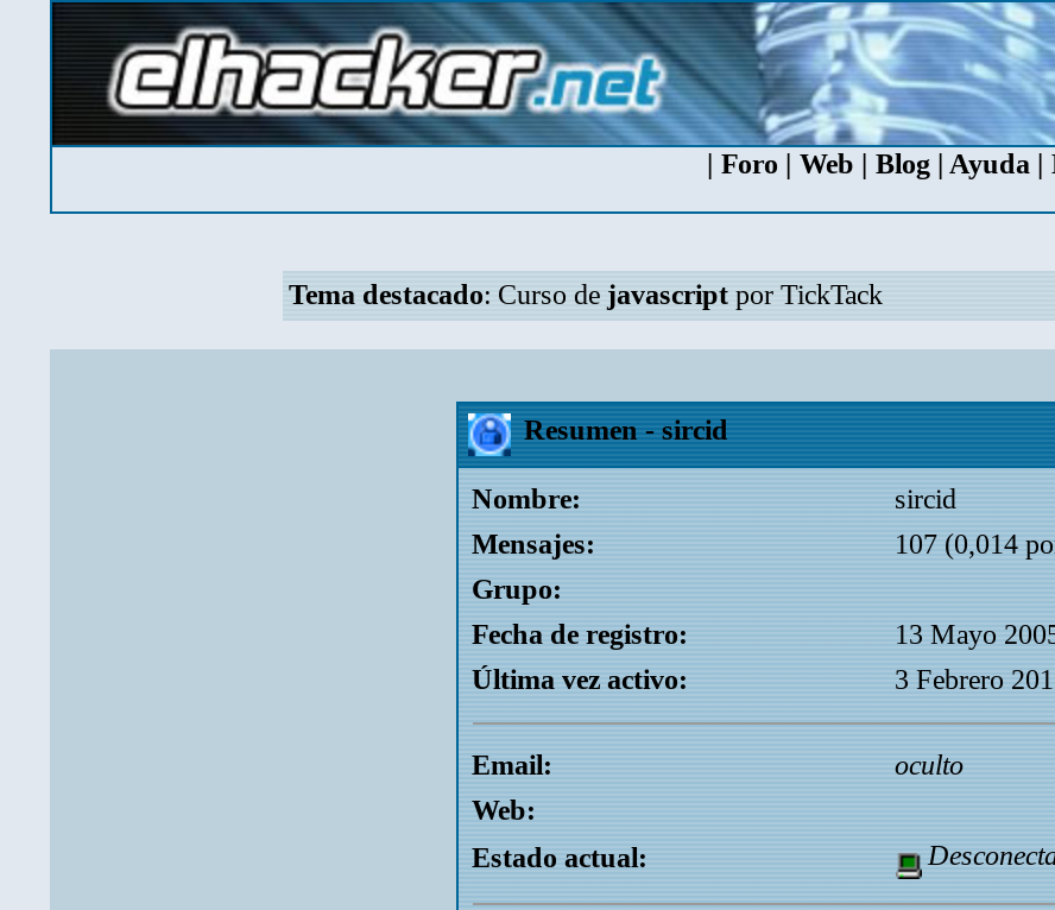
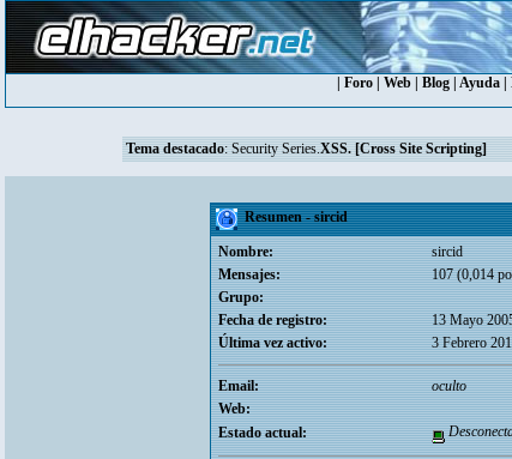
- Tema destacado: Curso de javascript por TickTack
+ Tema destacado: Security Series.XSS. [Cross Site Scripting]
